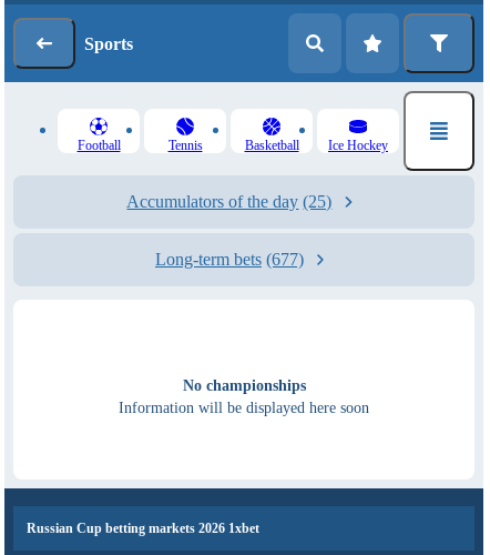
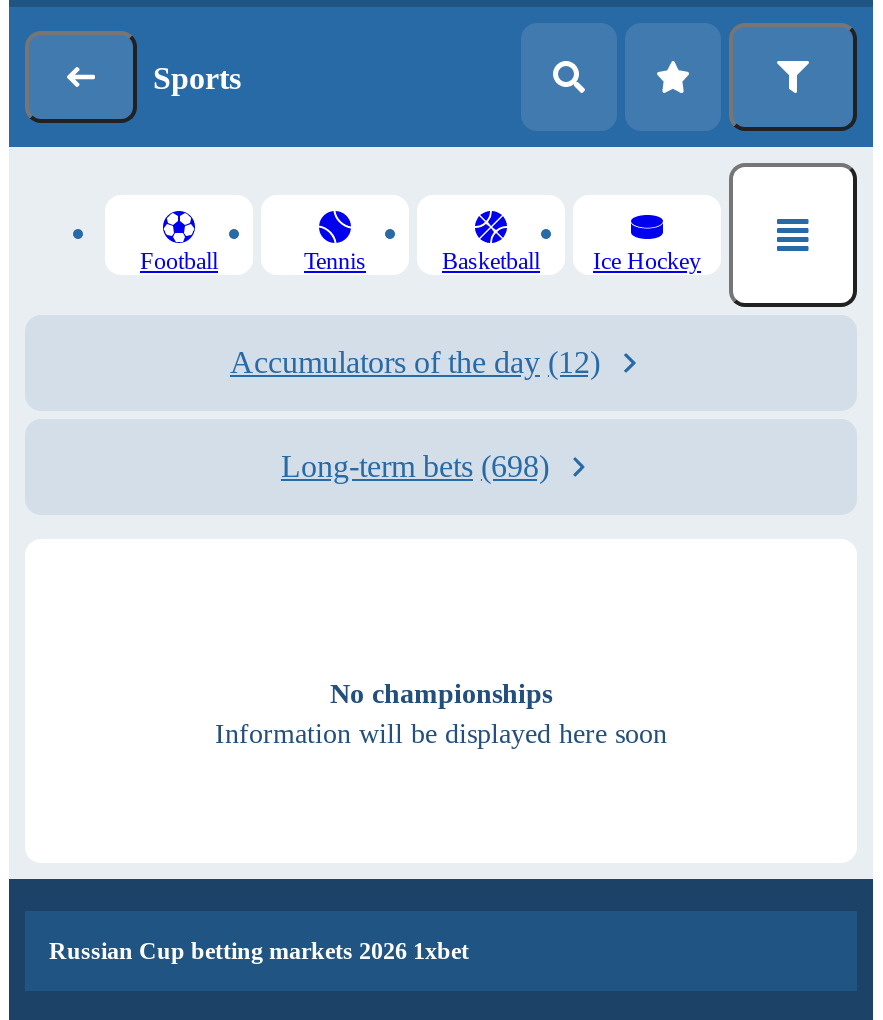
- Accumulators of the day (25)
+ Accumulators of the day (12)

- Long-term bets (677)
+ Long-term bets (698)
